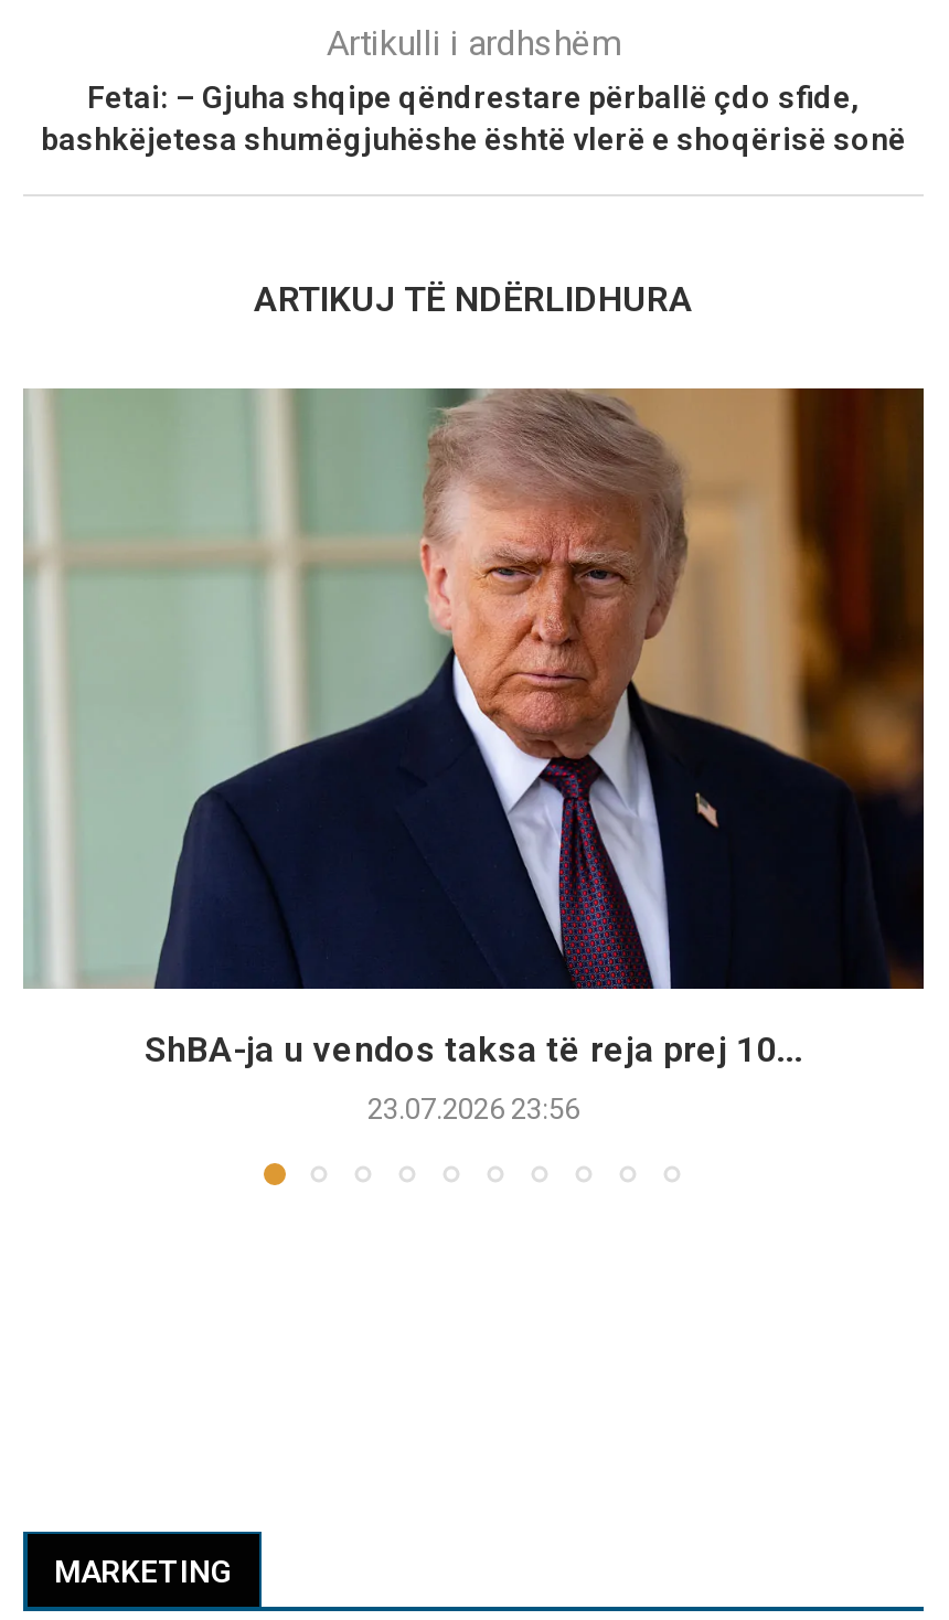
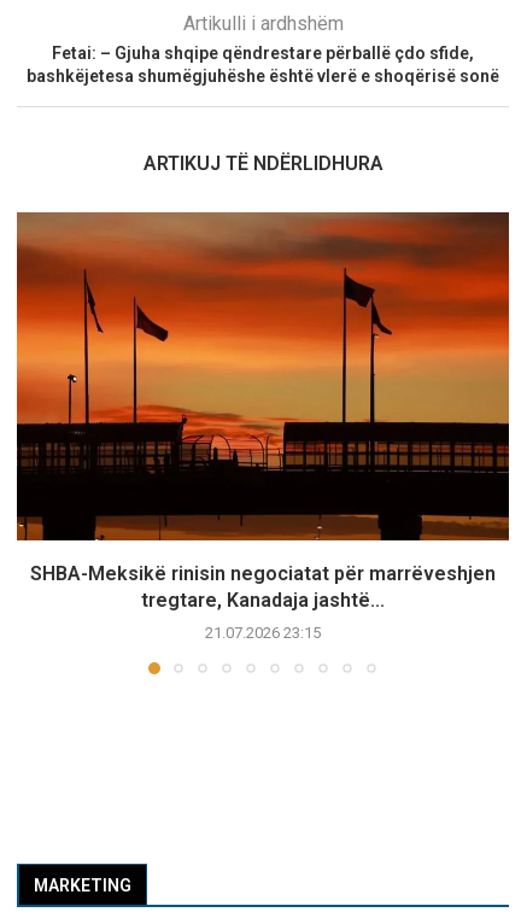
- [image]
- ShBA-ja u vendos taksa të reja prej 10...
+ [image]
+ SHBA-Meksikë rinisin negociatat për marrëveshjen
+ tregtare, Kanadaja jashtë...

- 23.07.2026 23:56
+ 21.07.2026 23:15
